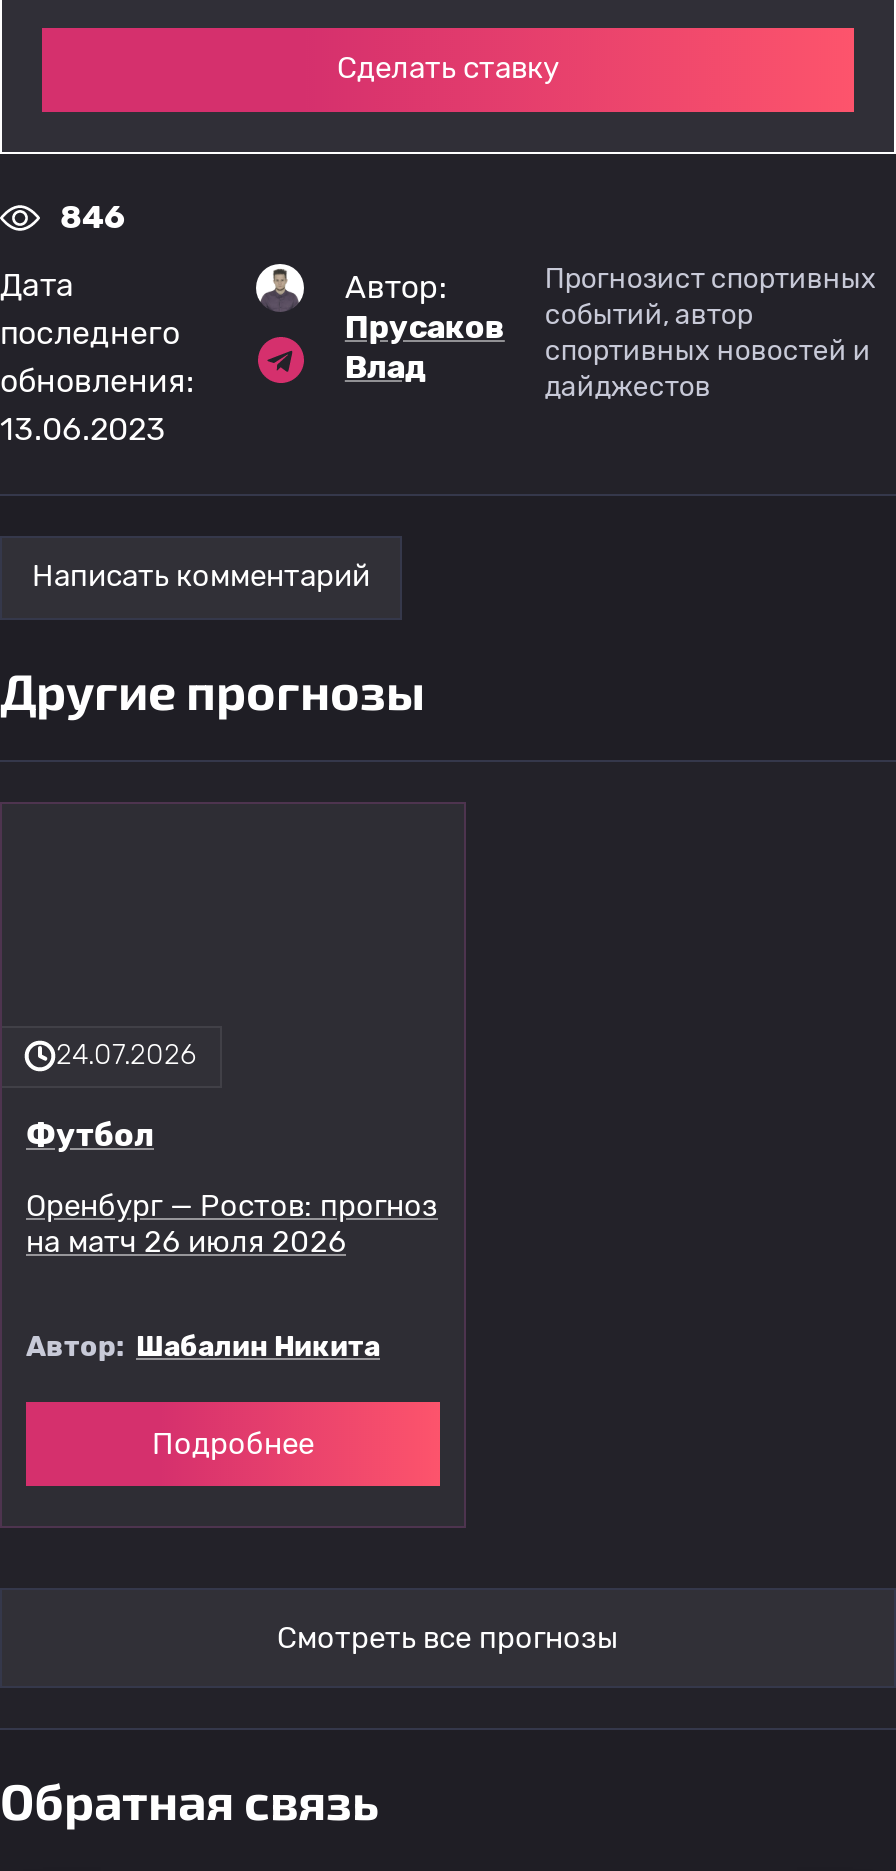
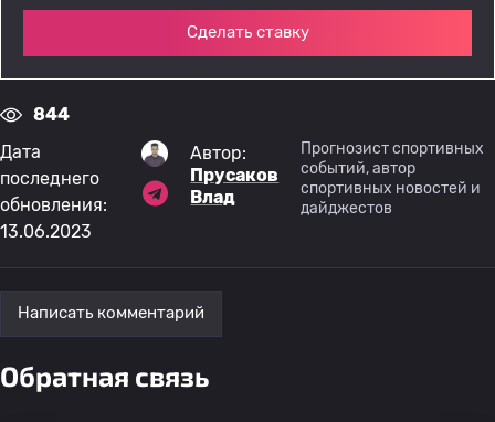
- 846
+ 844

- Другие прогнозы

- 24.07.2026
- Футбол
- Оренбург — Ростов: прогноз
- на матч 26 июля 2026
- Автор: Шабалин Никита
- Подробнее

- Смотреть все прогнозы
